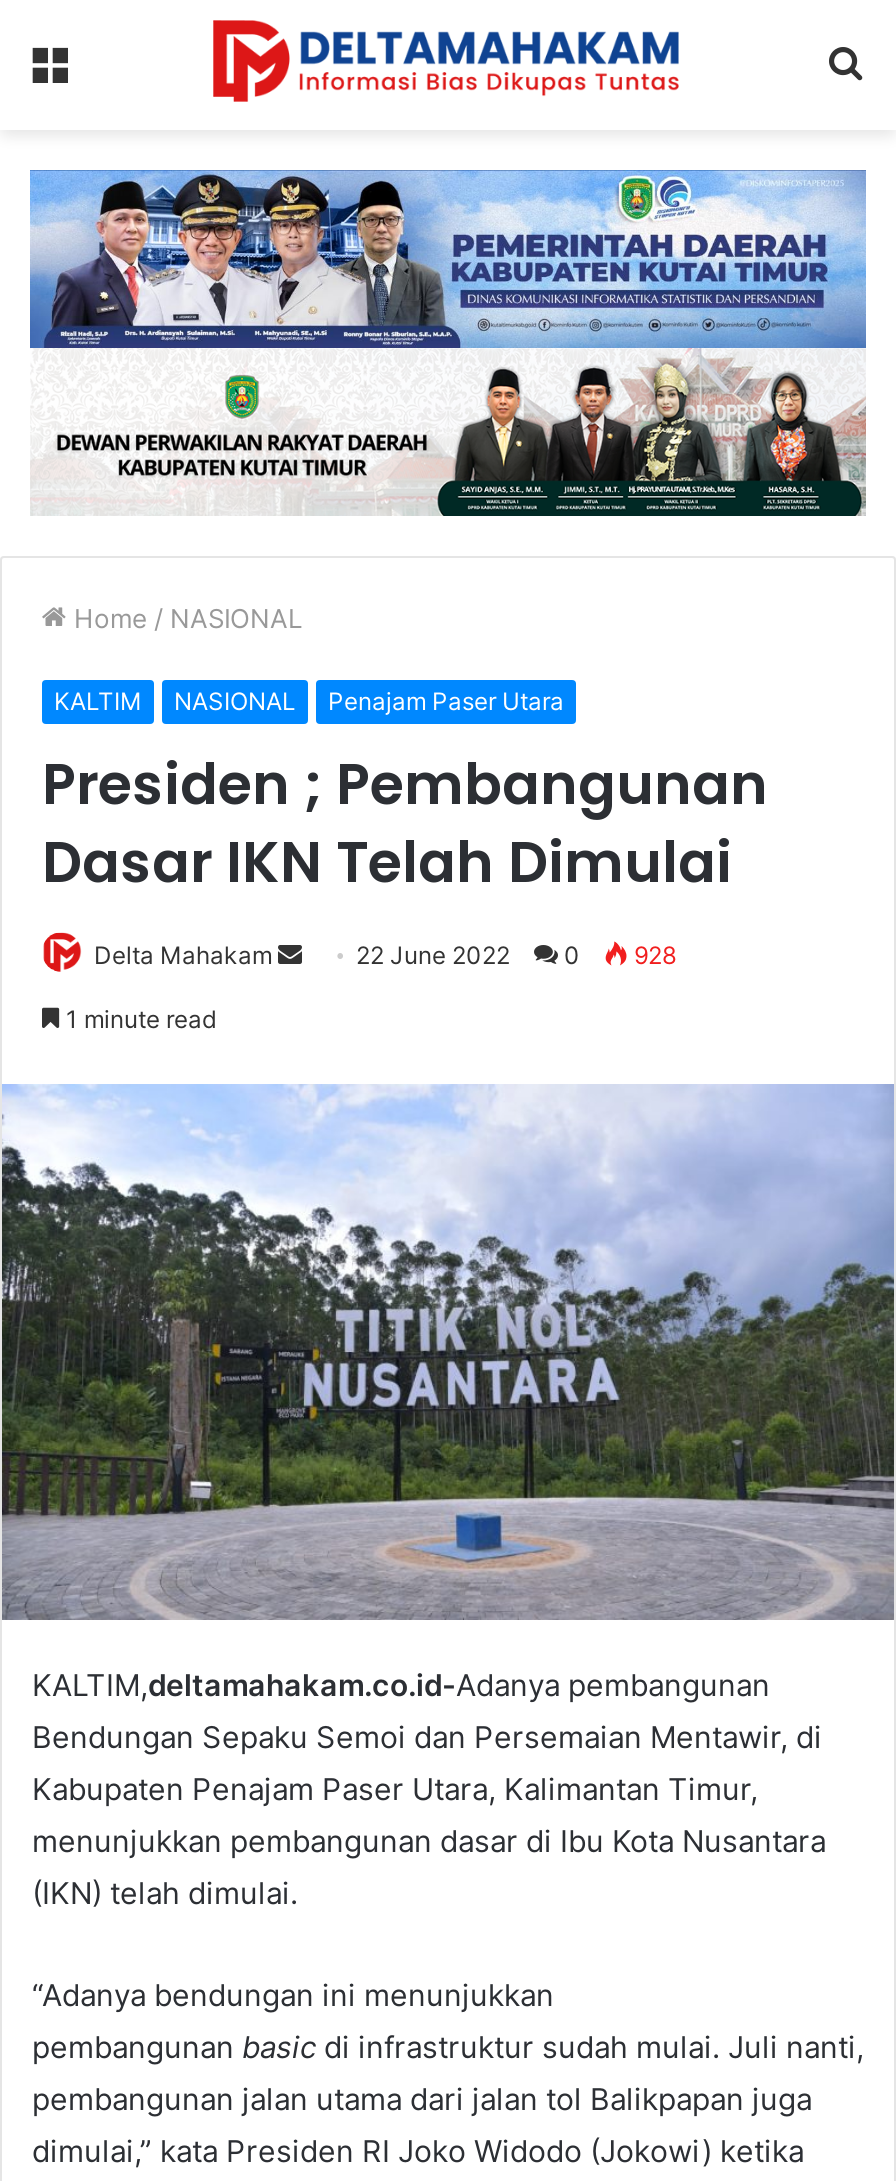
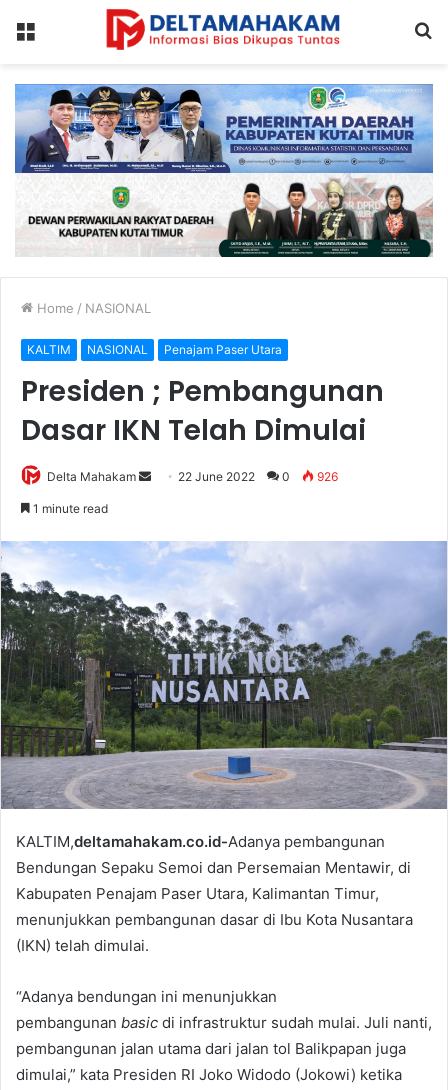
- 928
+ 926
